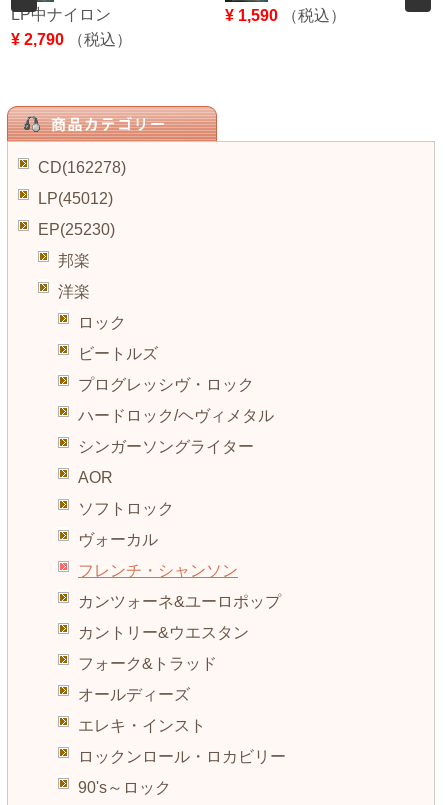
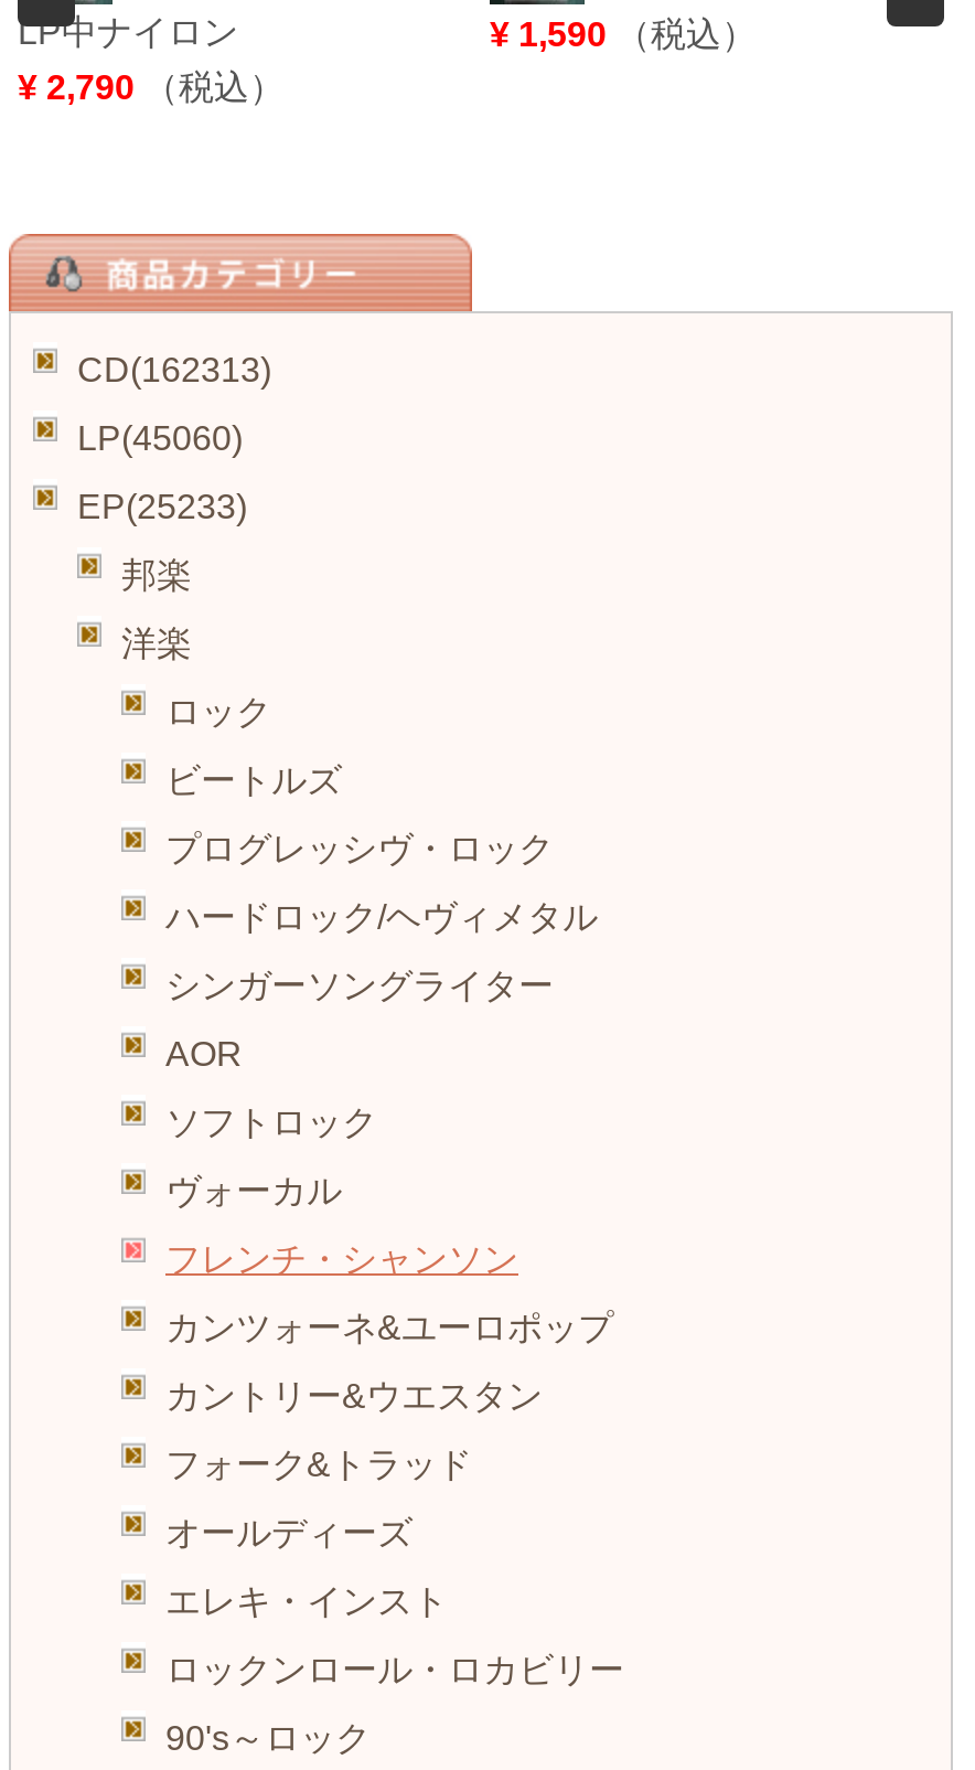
- CD(162278)
+ CD(162313)

- LP(45012)
+ LP(45060)

- EP(25230)
+ EP(25233)
